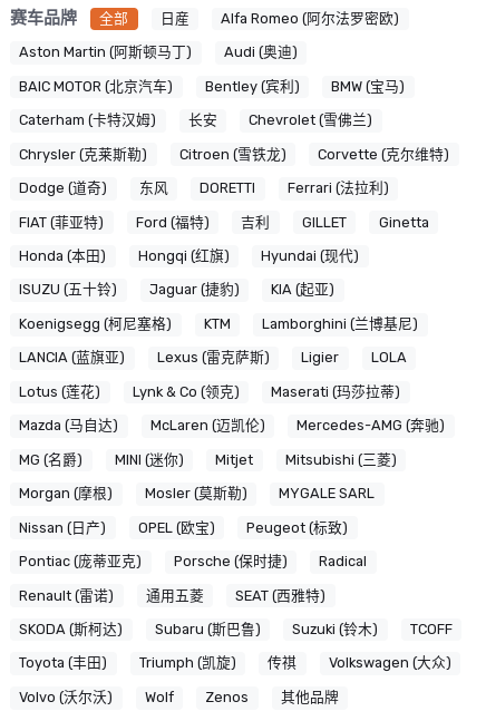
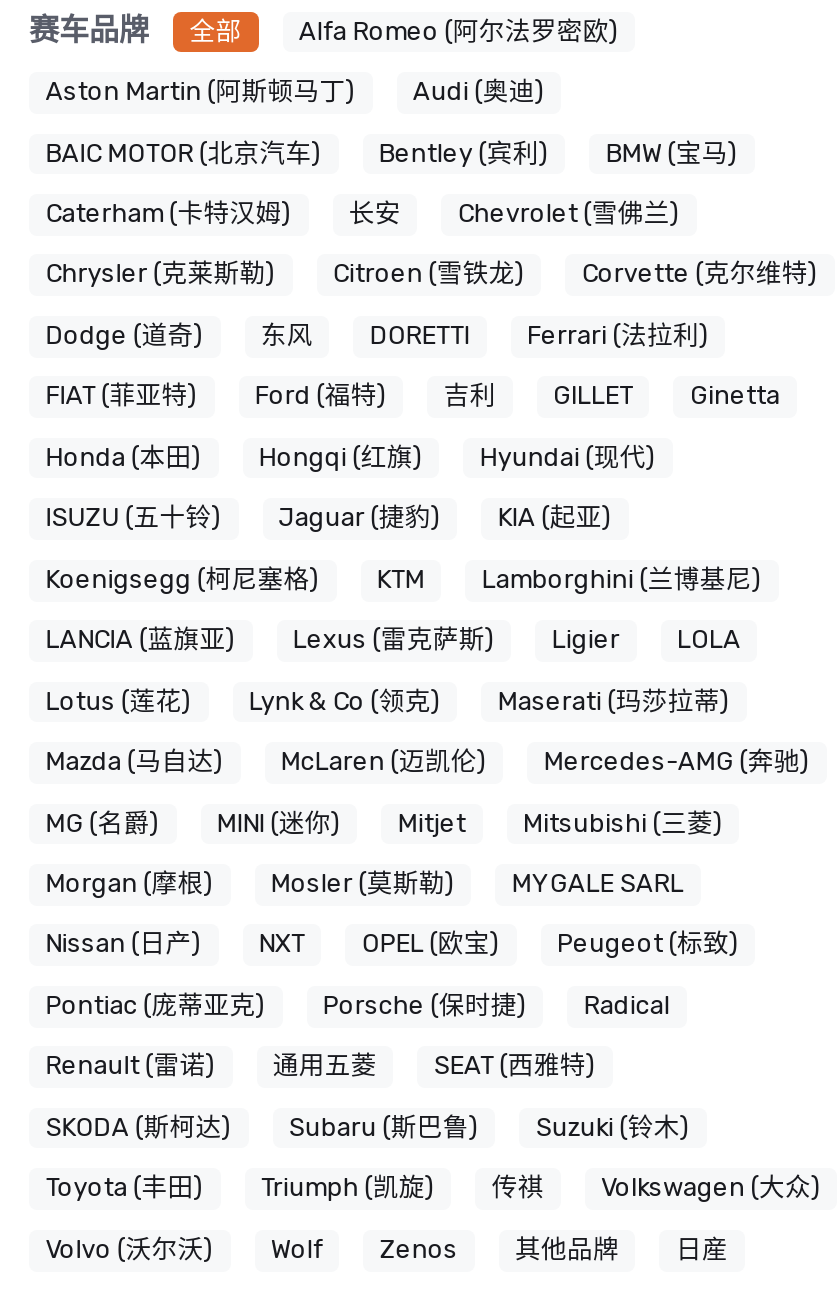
moved down: 日産

+ NXT

- TCOFF
